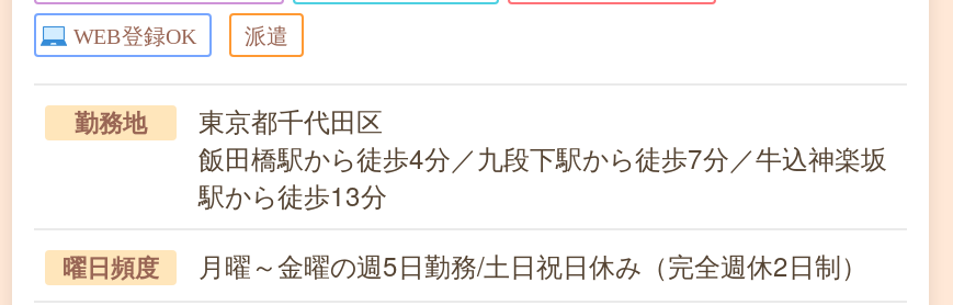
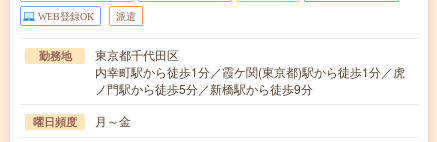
- 飯田橋駅から徒歩4分／九段下駅から徒歩7分／牛込神楽坂
- 駅から徒歩13分
+ 内幸町駅から徒歩1分／霞ケ関(東京都)駅から徒歩1分／虎
+ ノ門駅から徒歩5分／新橋駅から徒歩9分

- 月曜～金曜の週5日勤務/土日祝日休み（完全週休2日制）
+ 月～金
